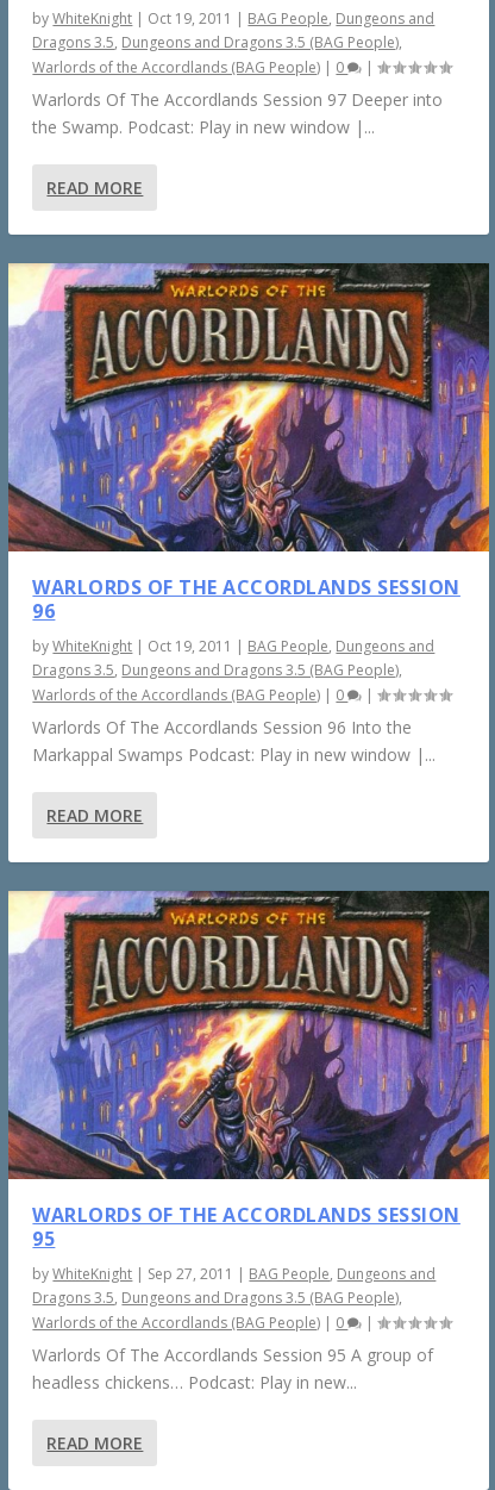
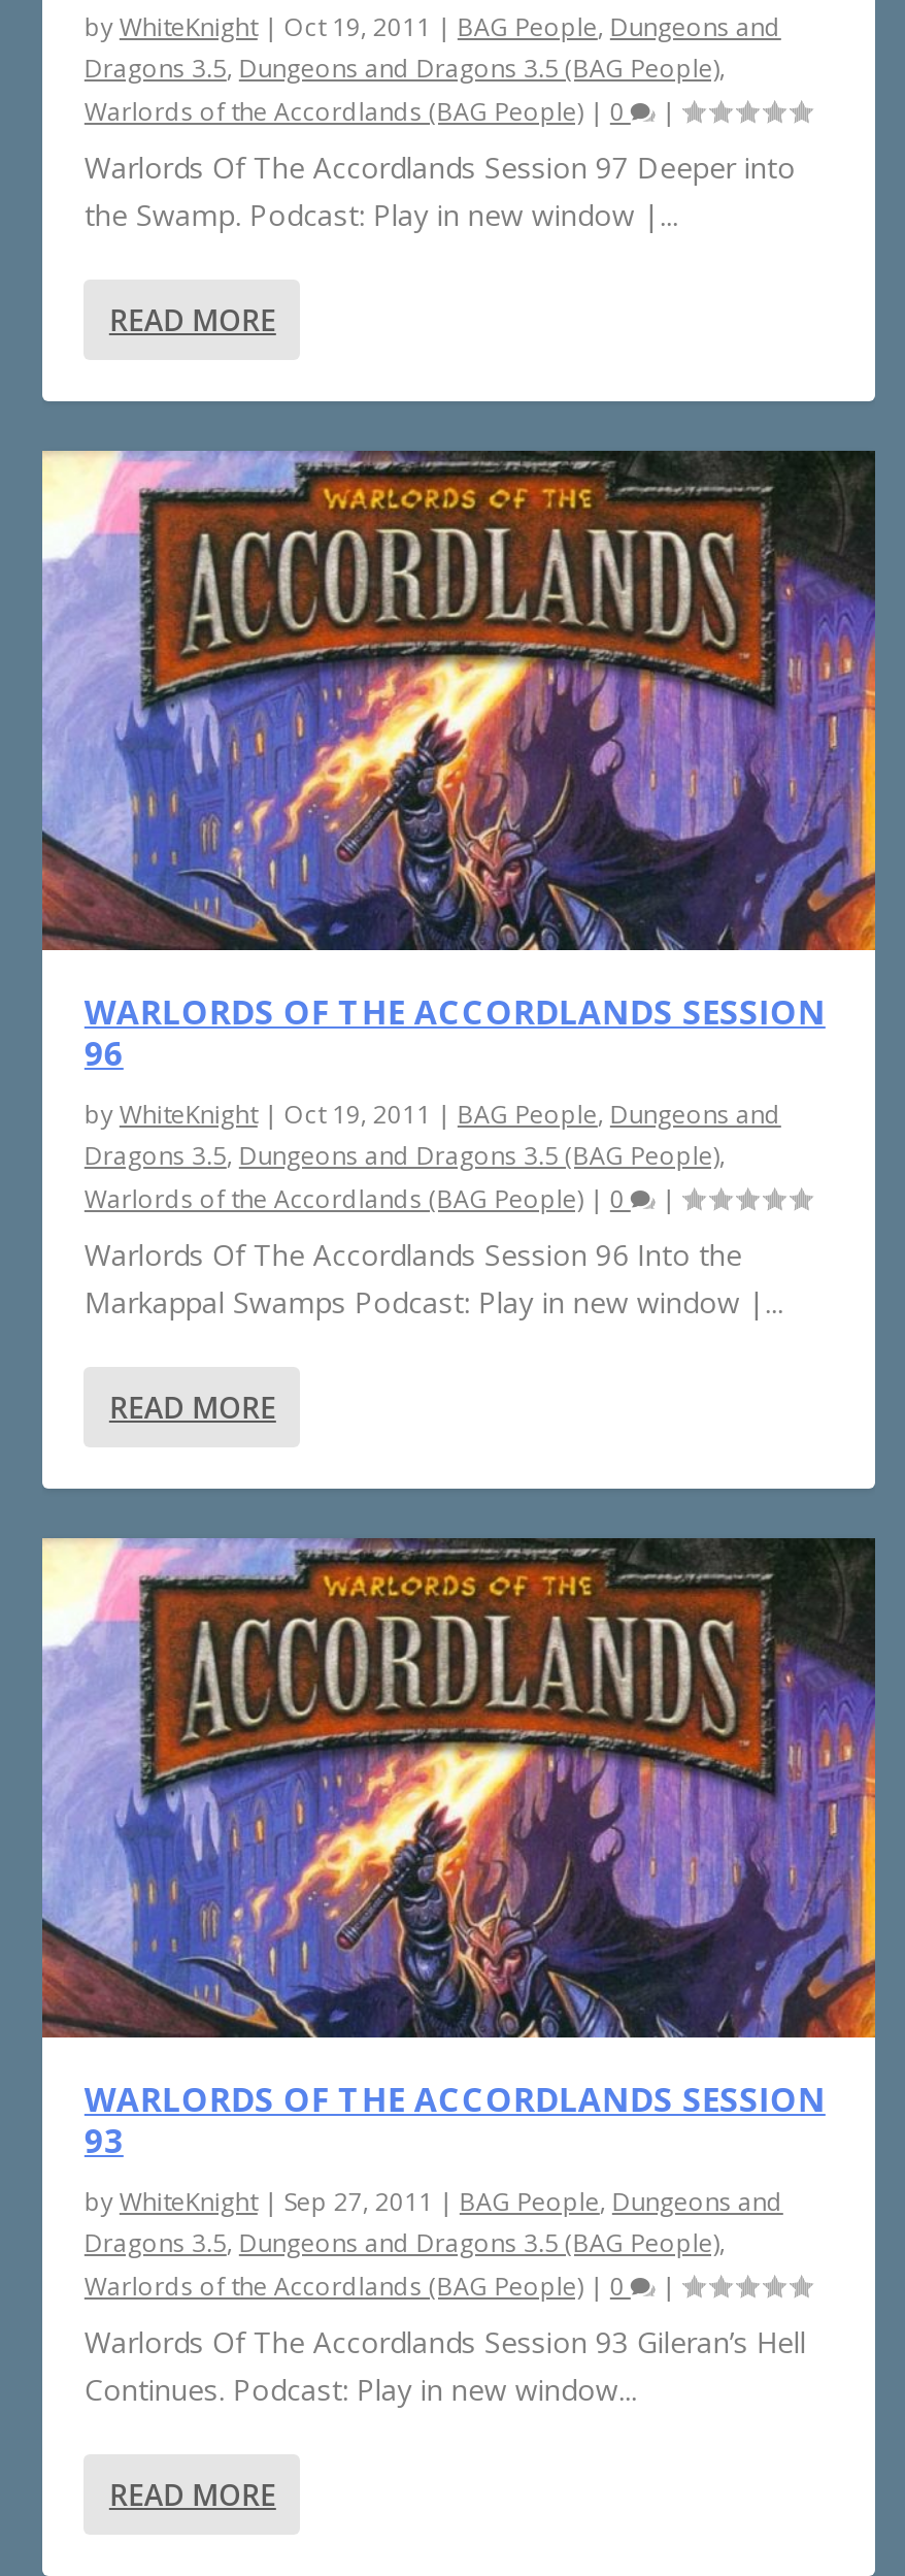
- 95
+ 93

- Warlords Of The Accordlands Session 95 A group of
- headless chickens… Podcast: Play in new...
+ Warlords Of The Accordlands Session 93 Gileran’s Hell
+ Continues. Podcast: Play in new window...
